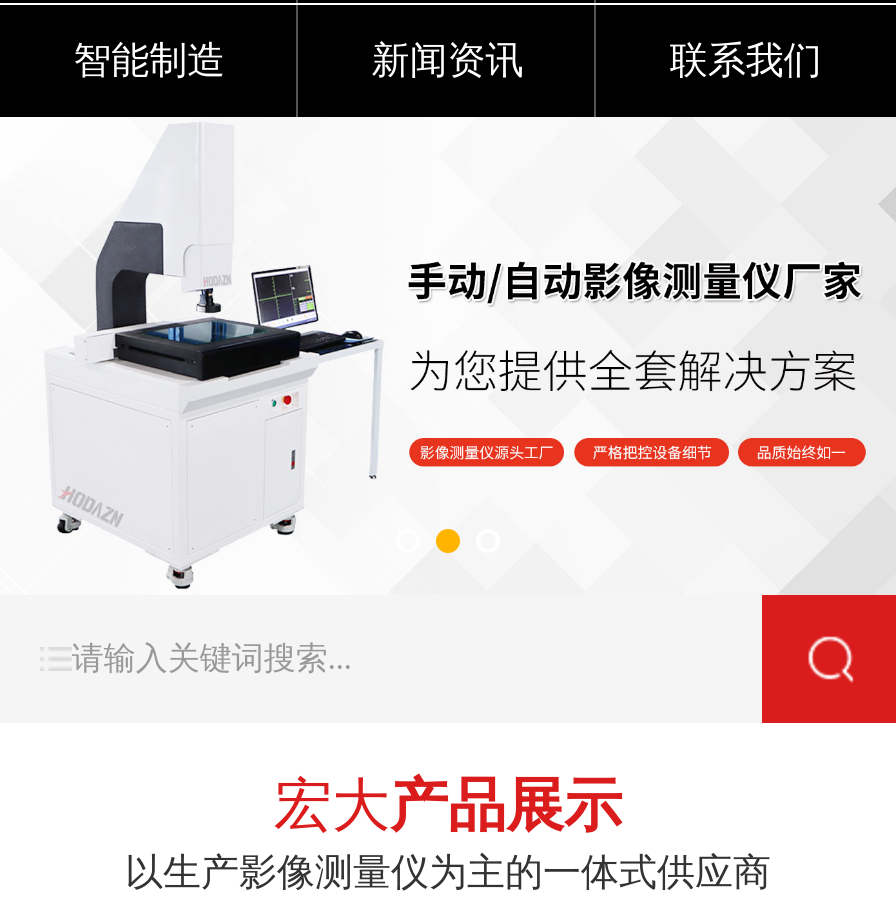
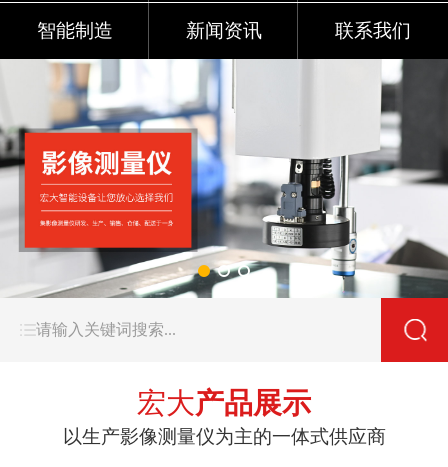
- [image]
+ [image]
